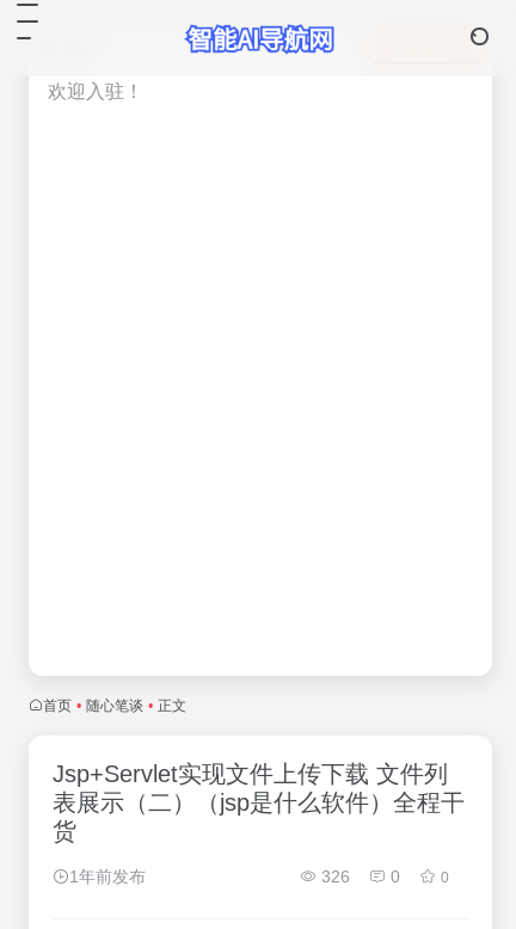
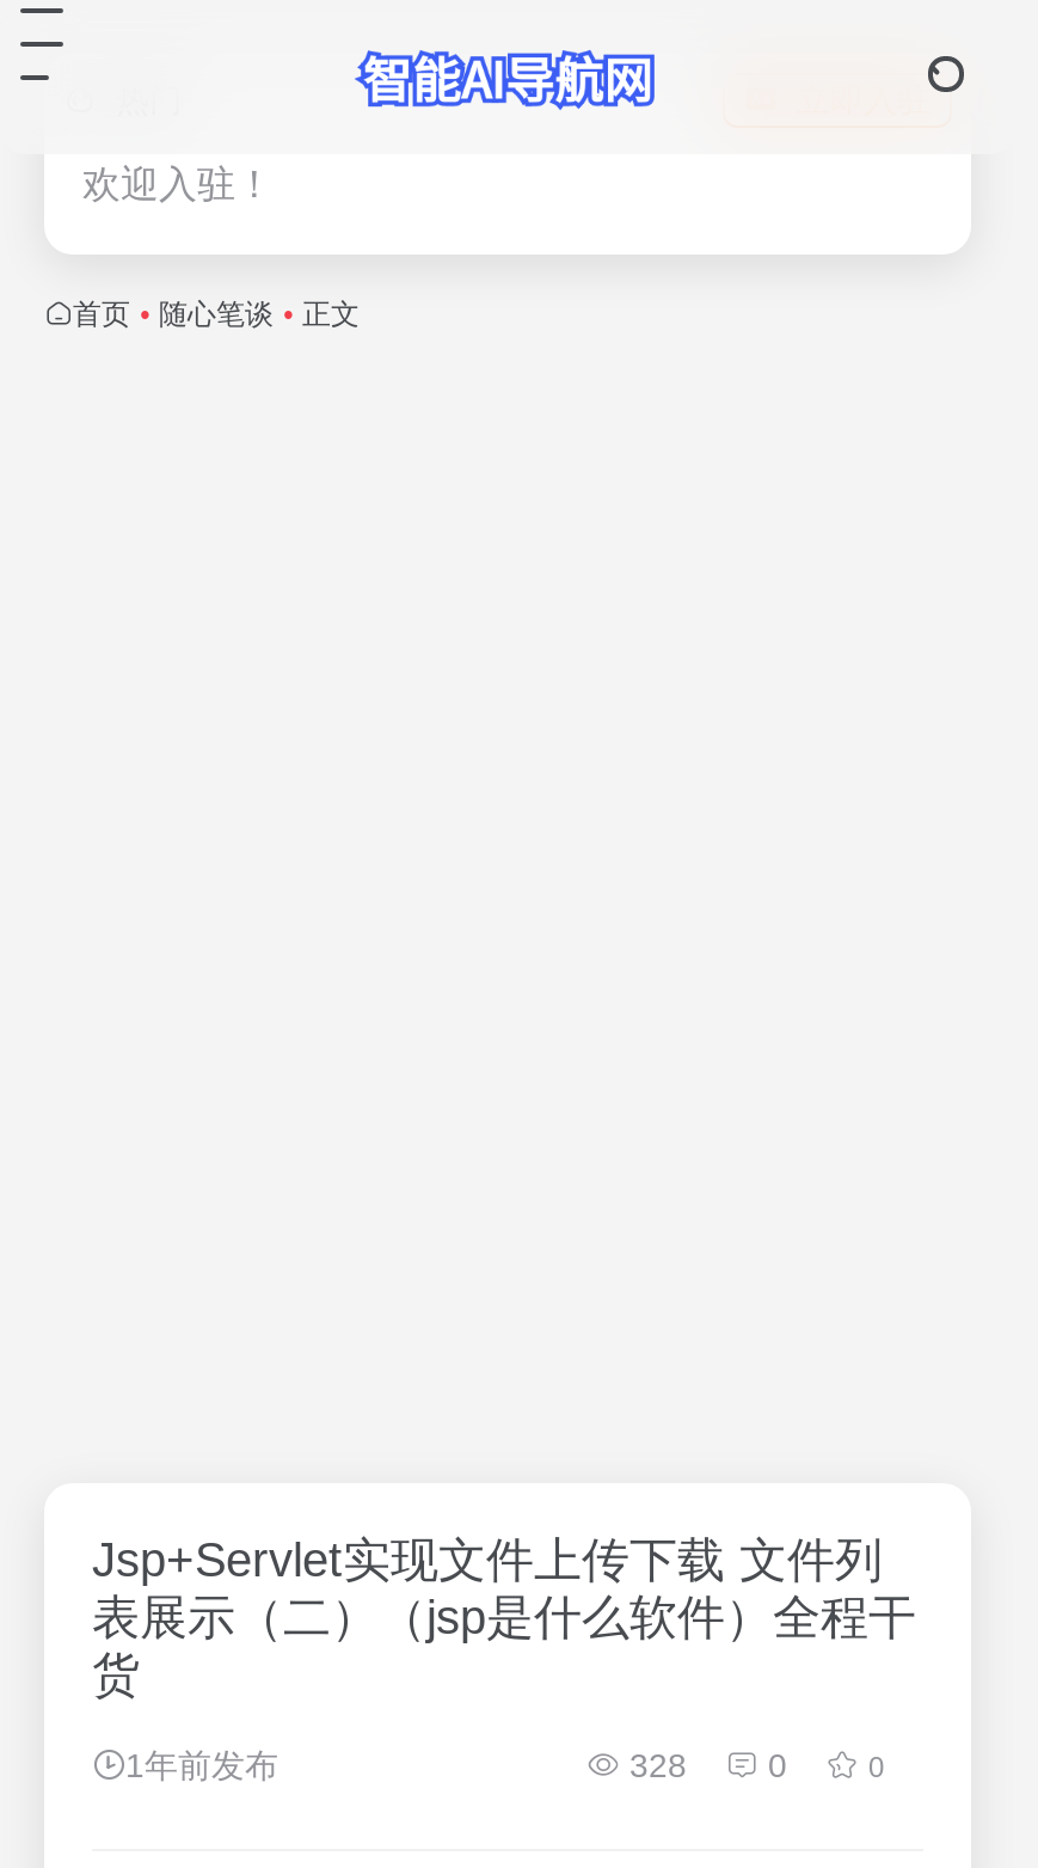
moved up: 首页 • 随心笔谈 • 正文

- 326 0
+ 328 0
